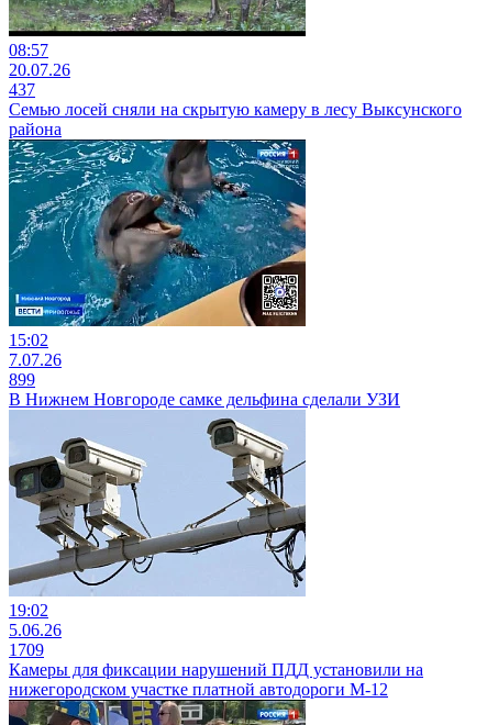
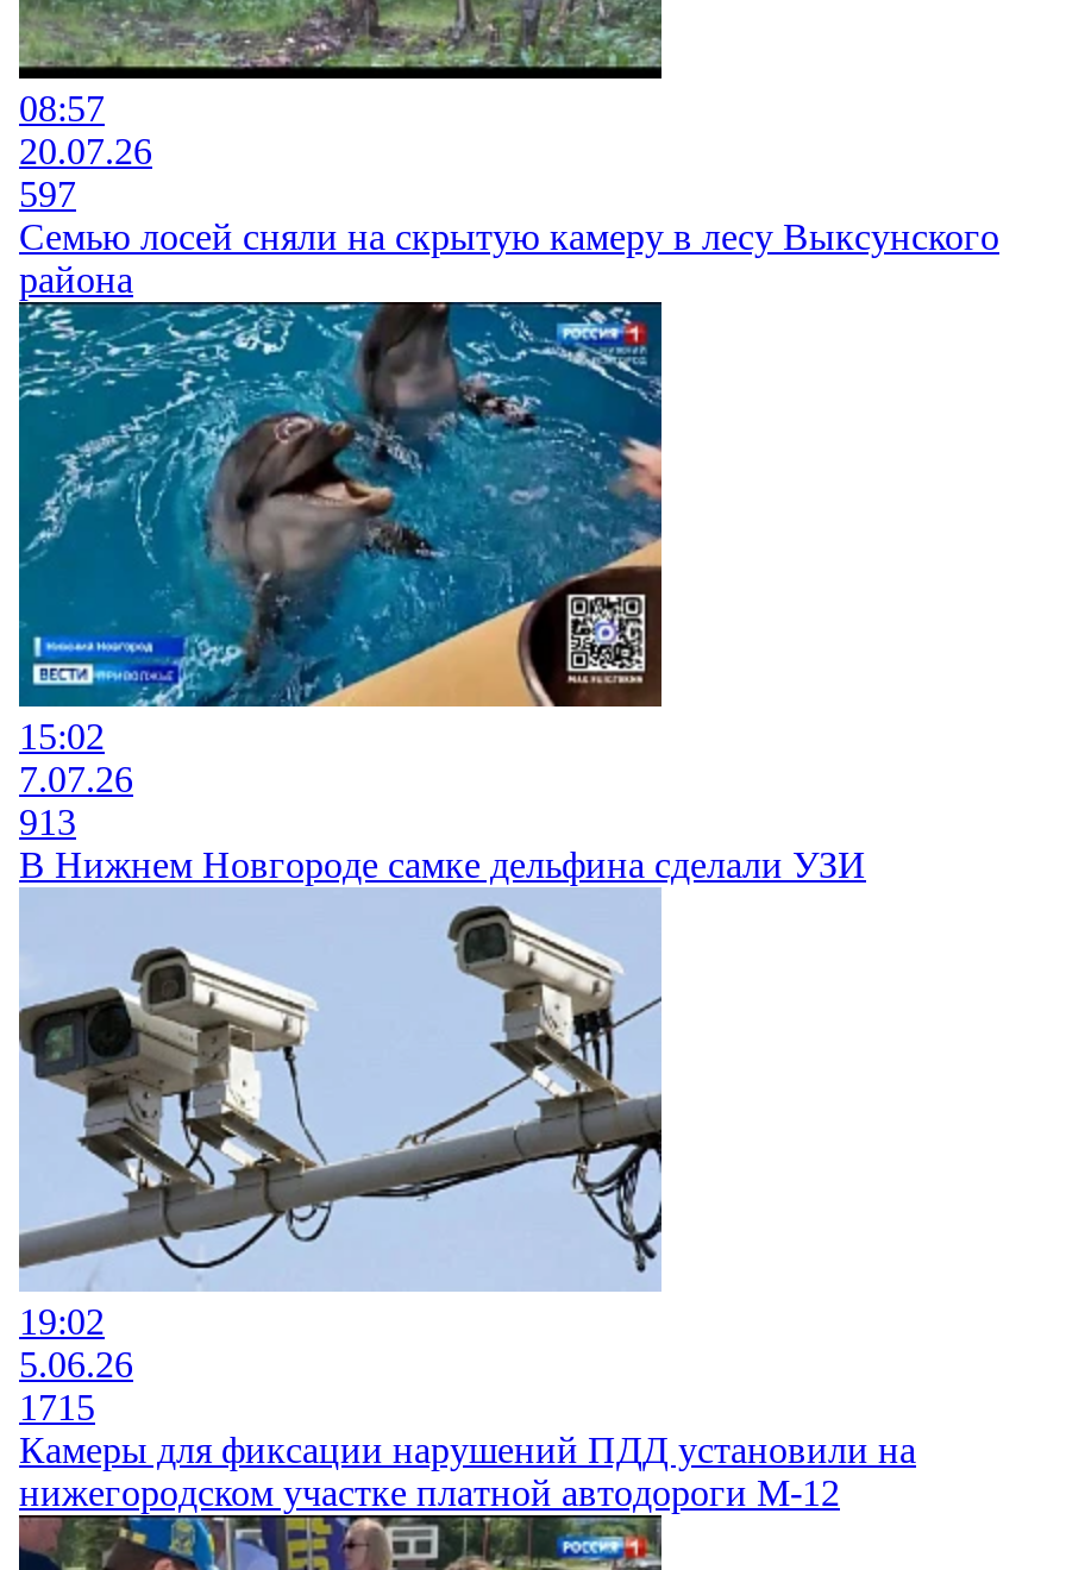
- 437
+ 597

- 899
+ 913

- 1709
+ 1715
